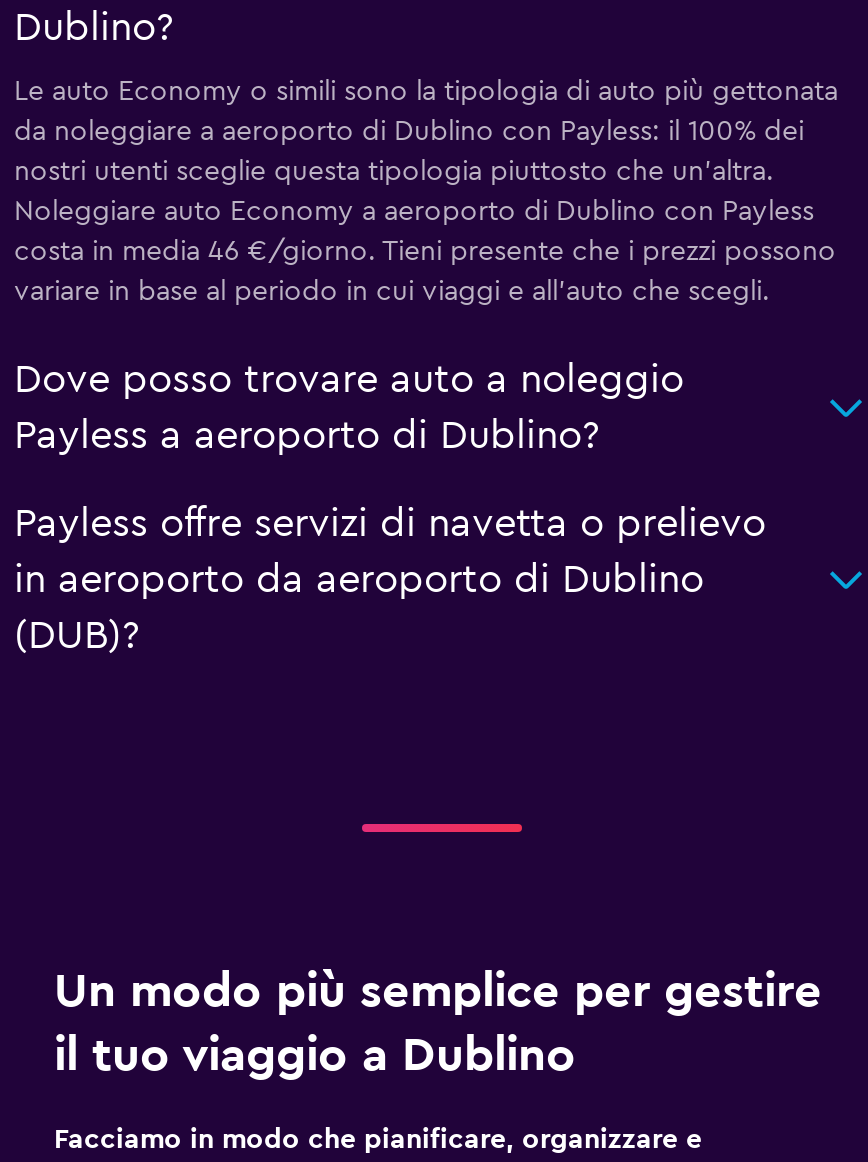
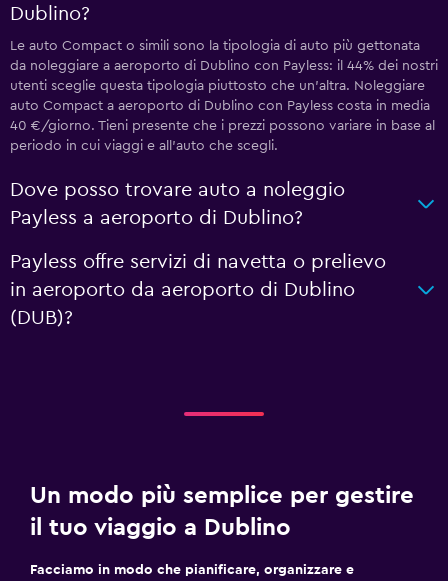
- Le auto Economy o simili sono la tipologia di auto più gettonata
- da noleggiare a aeroporto di Dublino con Payless: il 100% dei
- nostri utenti sceglie questa tipologia piuttosto che un'altra.
- Noleggiare auto Economy a aeroporto di Dublino con Payless
- costa in media 46 €/giorno. Tieni presente che i prezzi possono
- variare in base al periodo in cui viaggi e all'auto che scegli.
+ Le auto Compact o simili sono la tipologia di auto più gettonata
+ da noleggiare a aeroporto di Dublino con Payless: il 44% dei nostri
+ utenti sceglie questa tipologia piuttosto che un'altra. Noleggiare
+ auto Compact a aeroporto di Dublino con Payless costa in media
+ 40 €/giorno. Tieni presente che i prezzi possono variare in base al
+ periodo in cui viaggi e all'auto che scegli.
